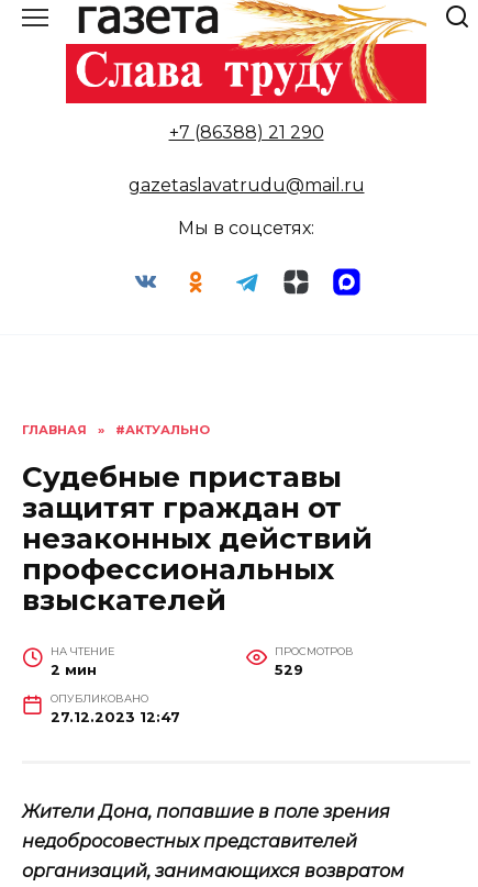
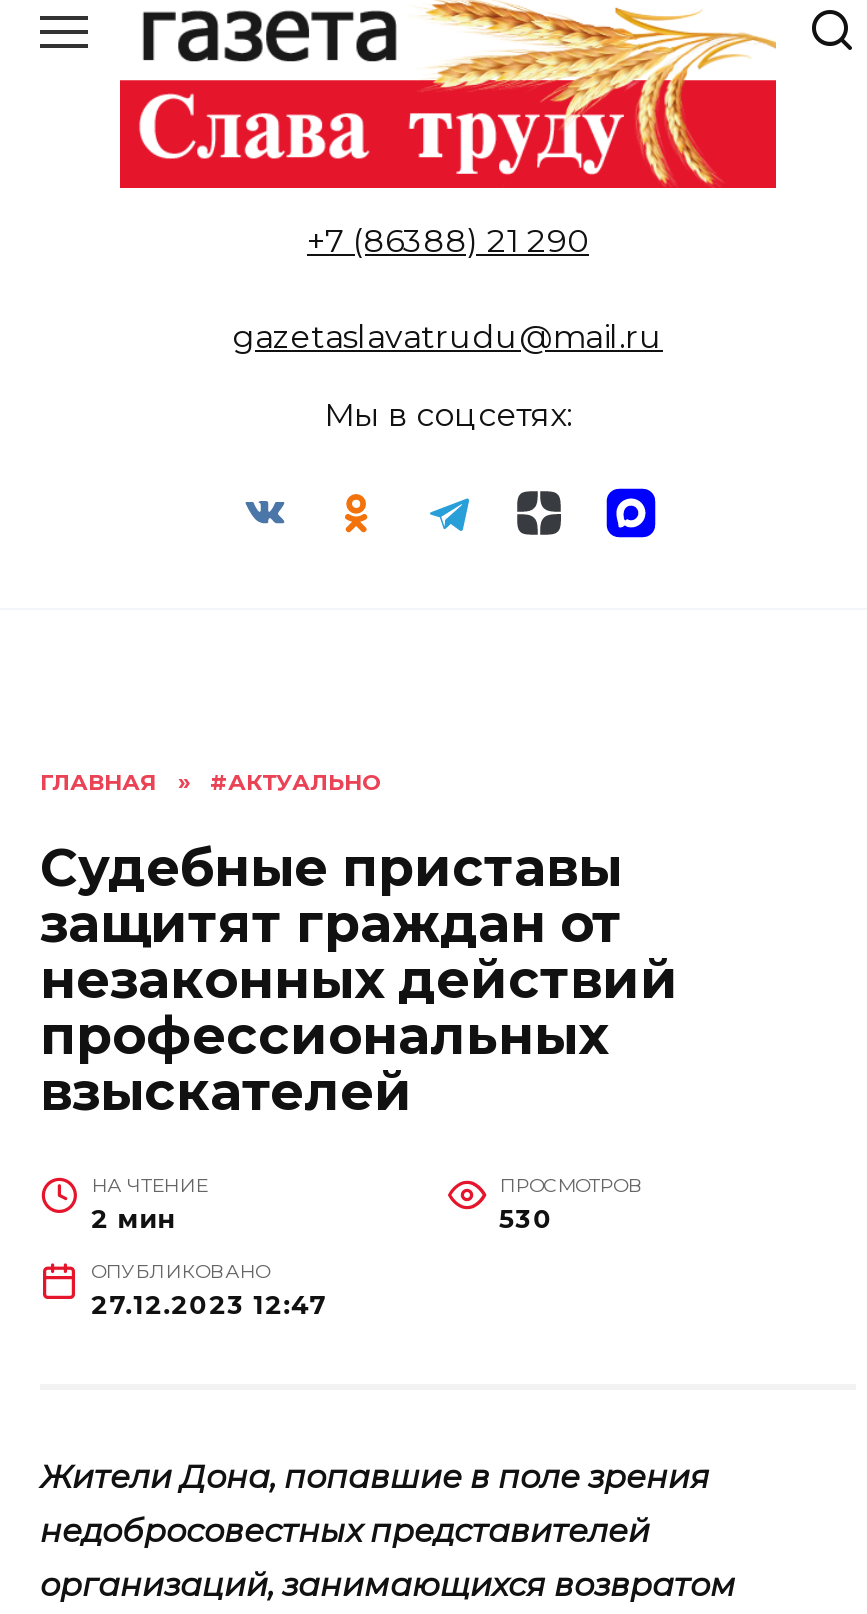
- 529
+ 530
